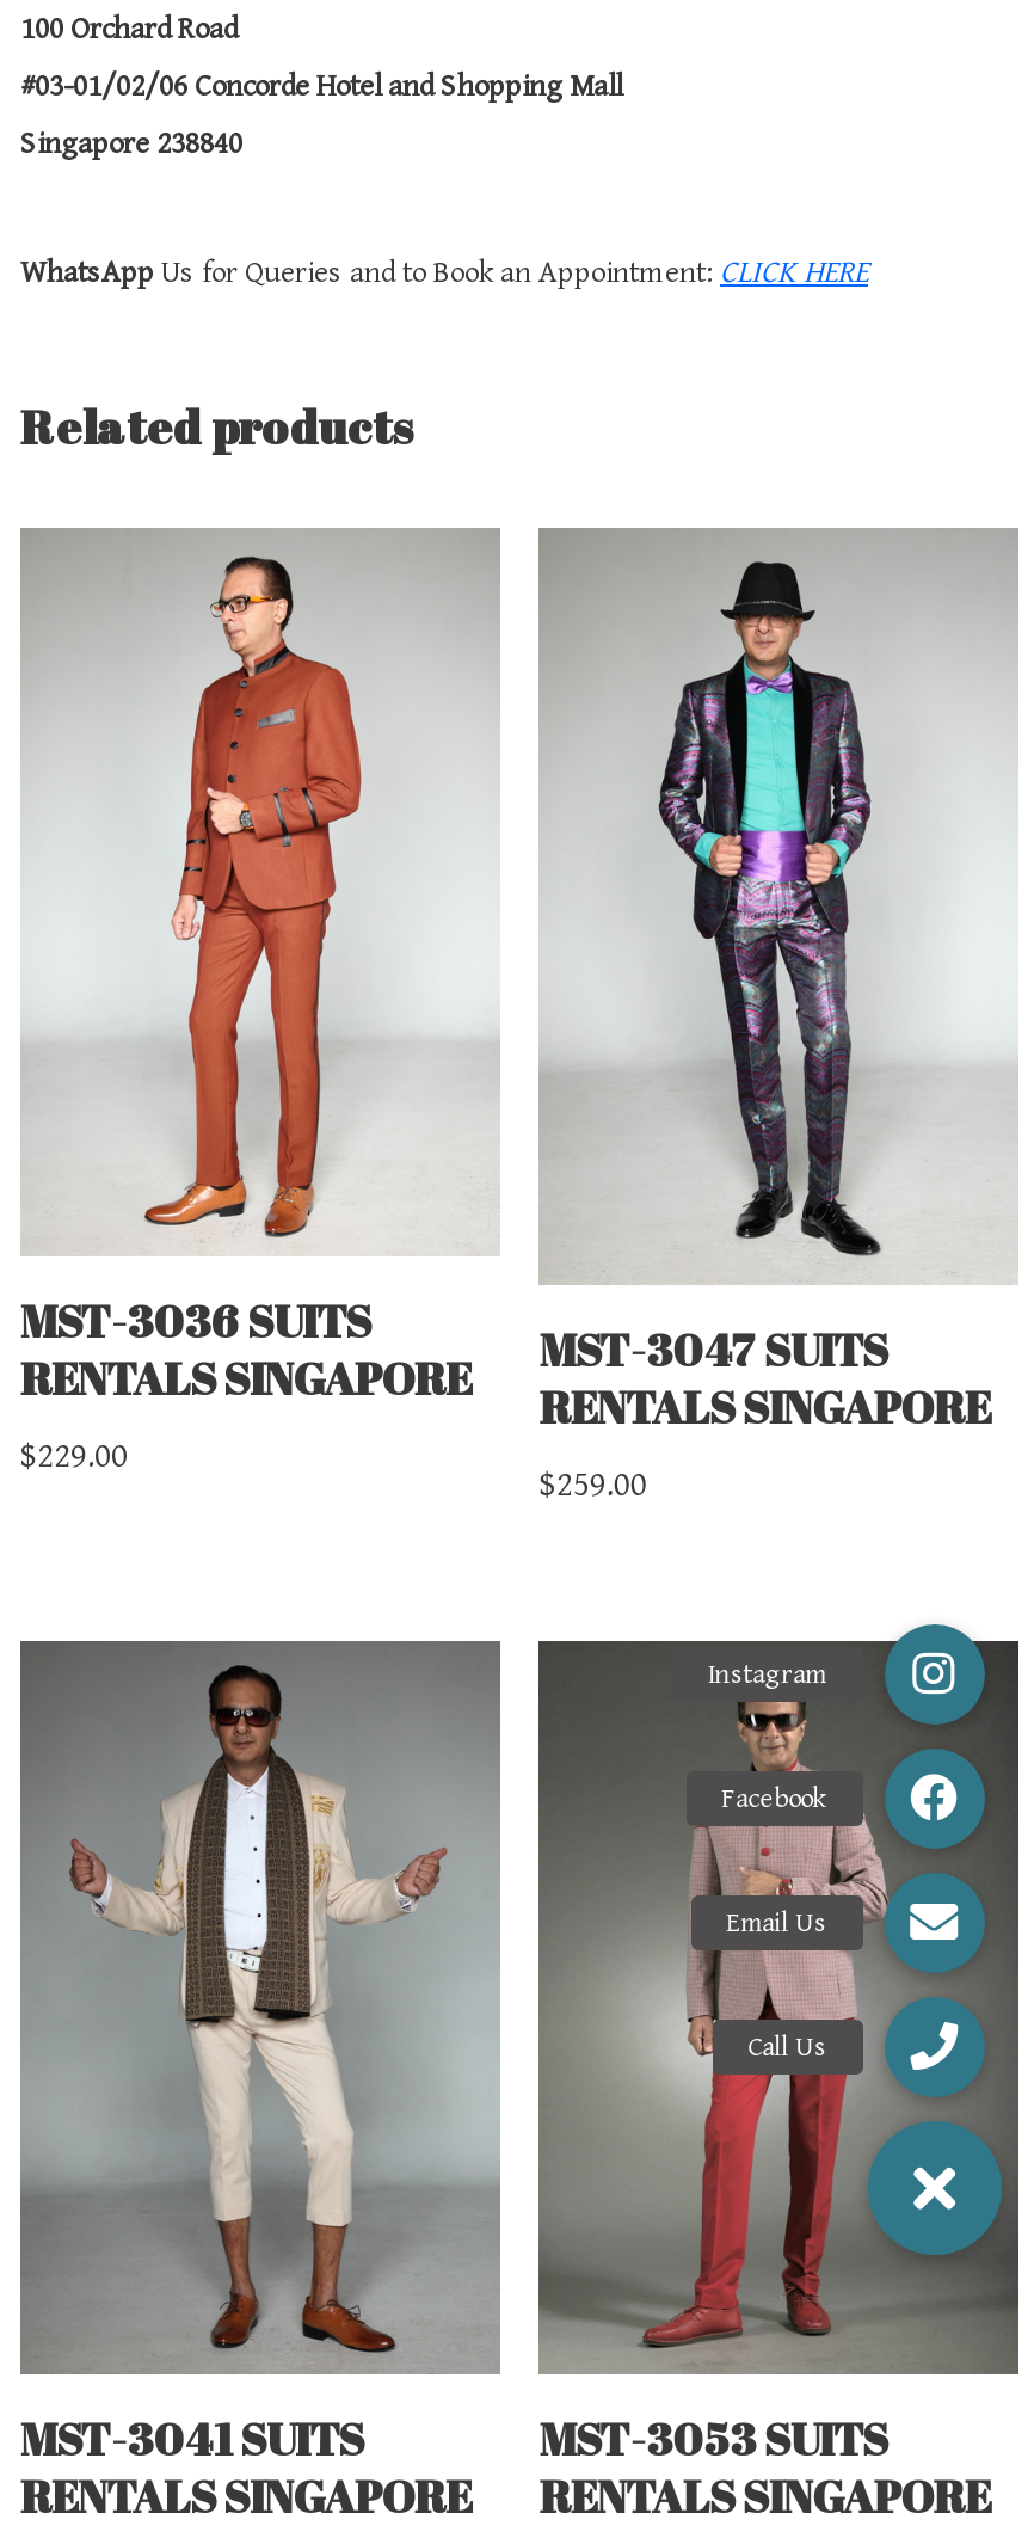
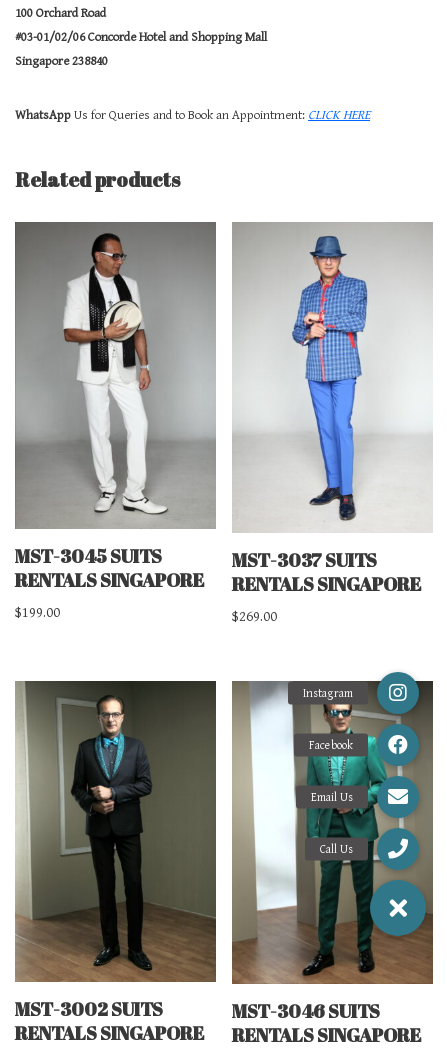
- [image]
- MST-3036 SUITS
+ [image]
+ MST-3045 SUITS

- [image]
- MST-3047 SUITS
+ [image]
+ MST-3037 SUITS

- $229.00
+ $199.00

- $259.00
+ $269.00

- [image]
- MST-3053 SUITS
+ [image]
+ MST-3046 SUITS

- [image]
- MST-3041 SUITS
+ [image]
+ MST-3002 SUITS
